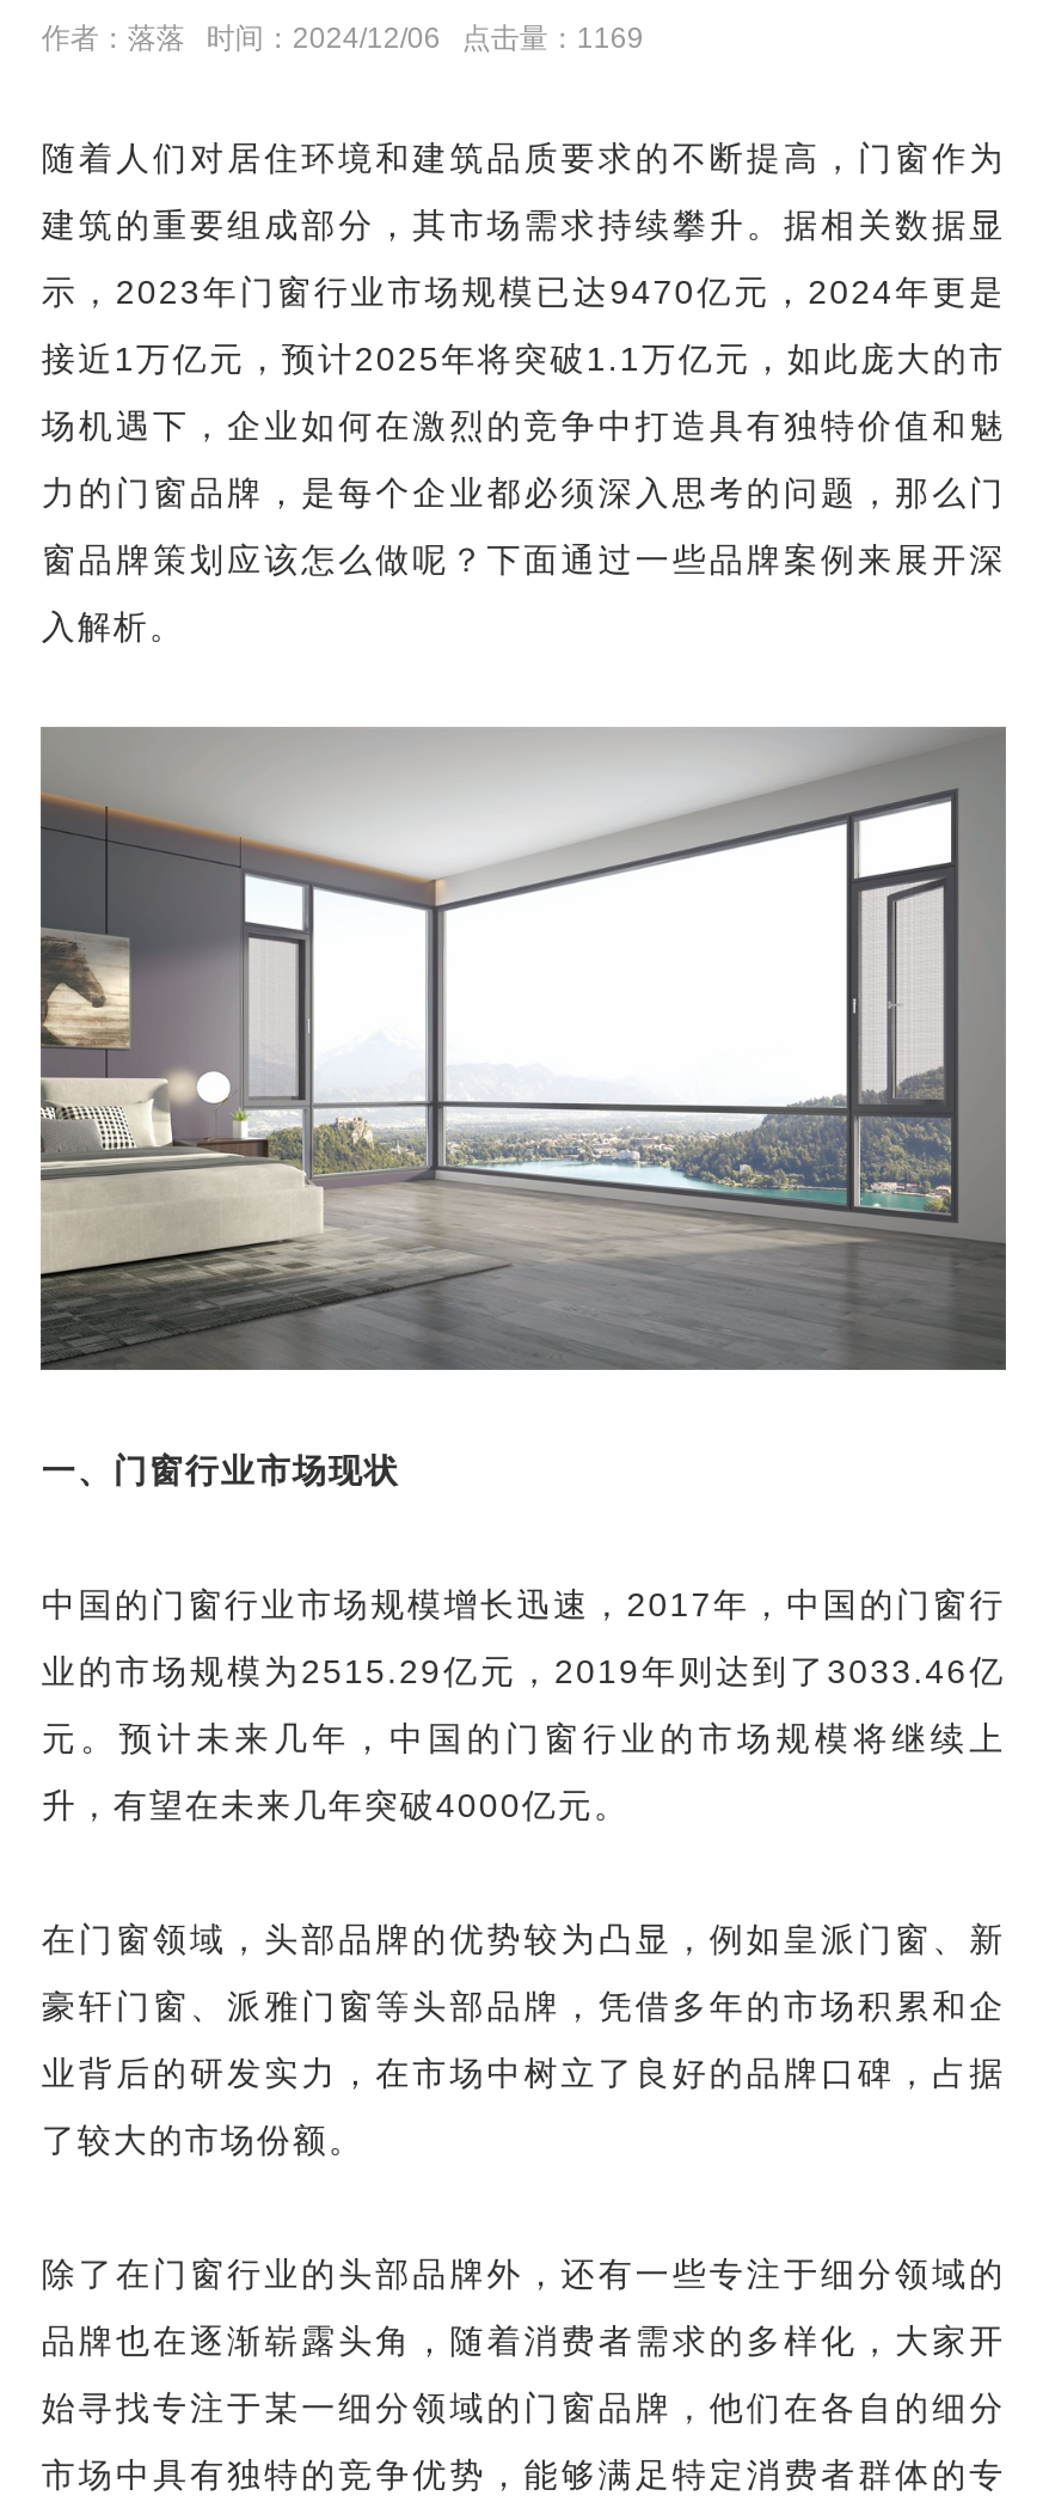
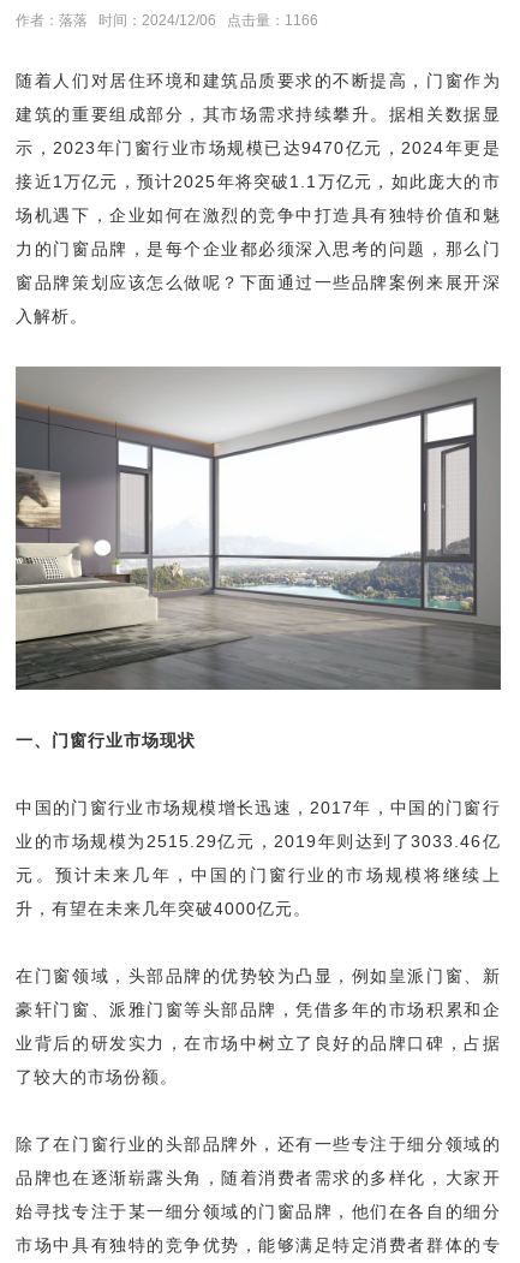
- 作者：落落 时间：2024/12/06 点击量：1169
+ 作者：落落 时间：2024/12/06 点击量：1166
